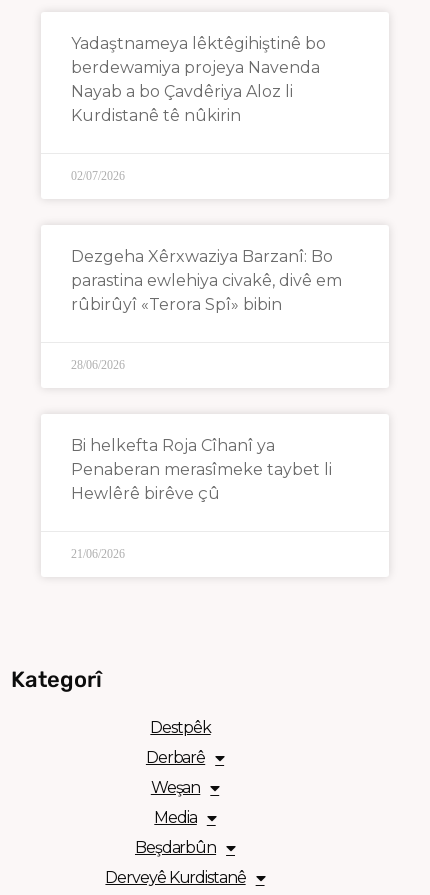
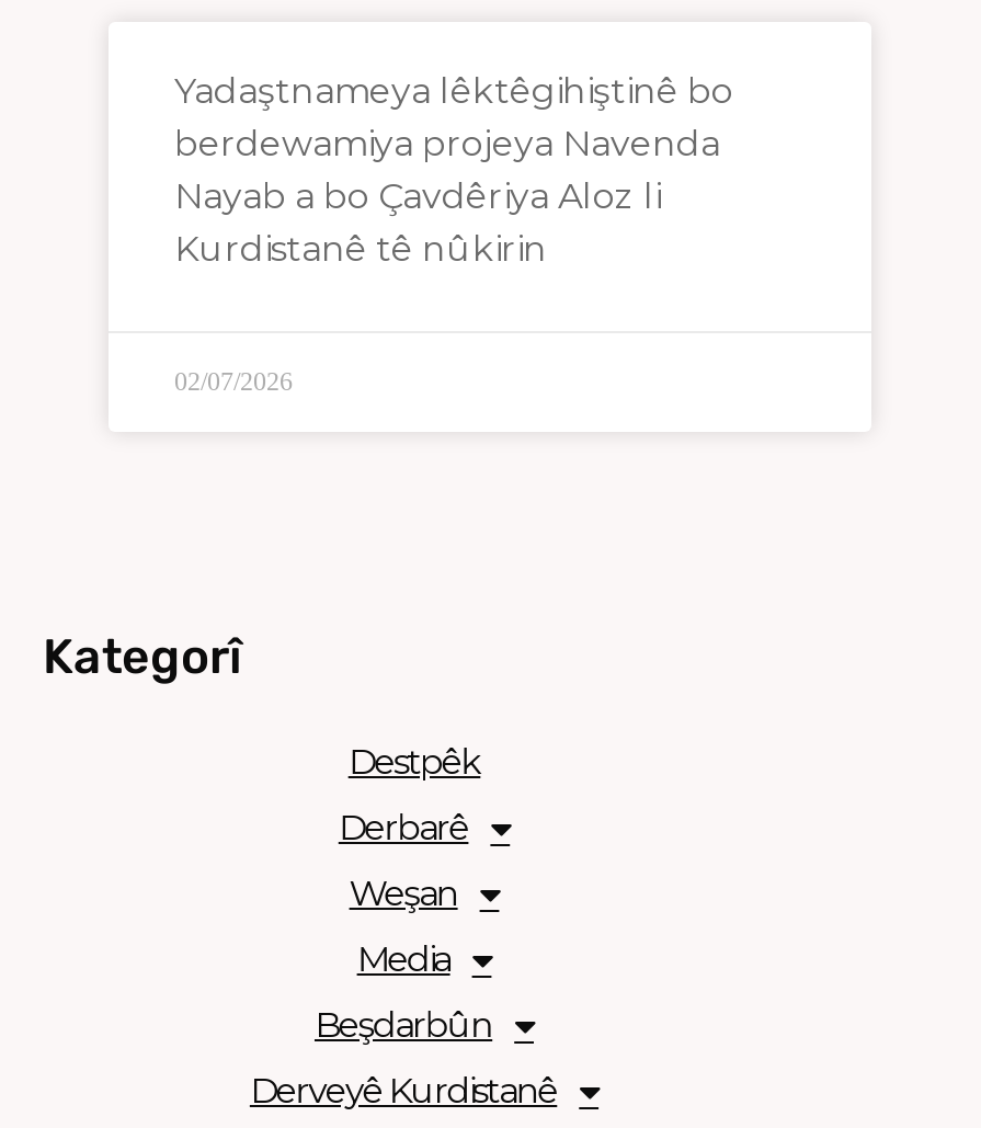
- Dezgeha Xêrxwaziya Barzanî: Bo
- parastina ewlehiya civakê, divê em
- rûbirûyî «Terora Spî» bibin
- 28/06/2026

- Bi helkefta Roja Cîhanî ya
- Penaberan merasîmeke taybet li
- Hewlêrê birêve çû
- 21/06/2026
